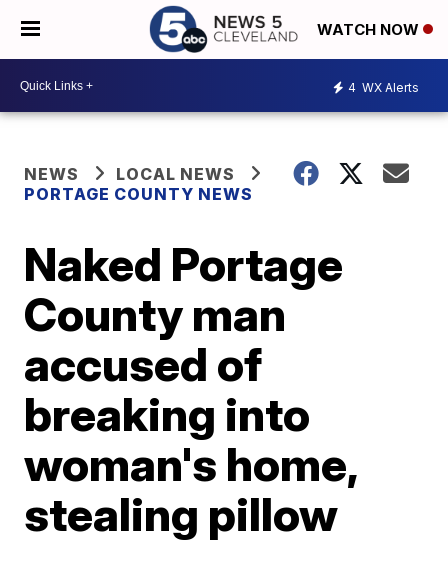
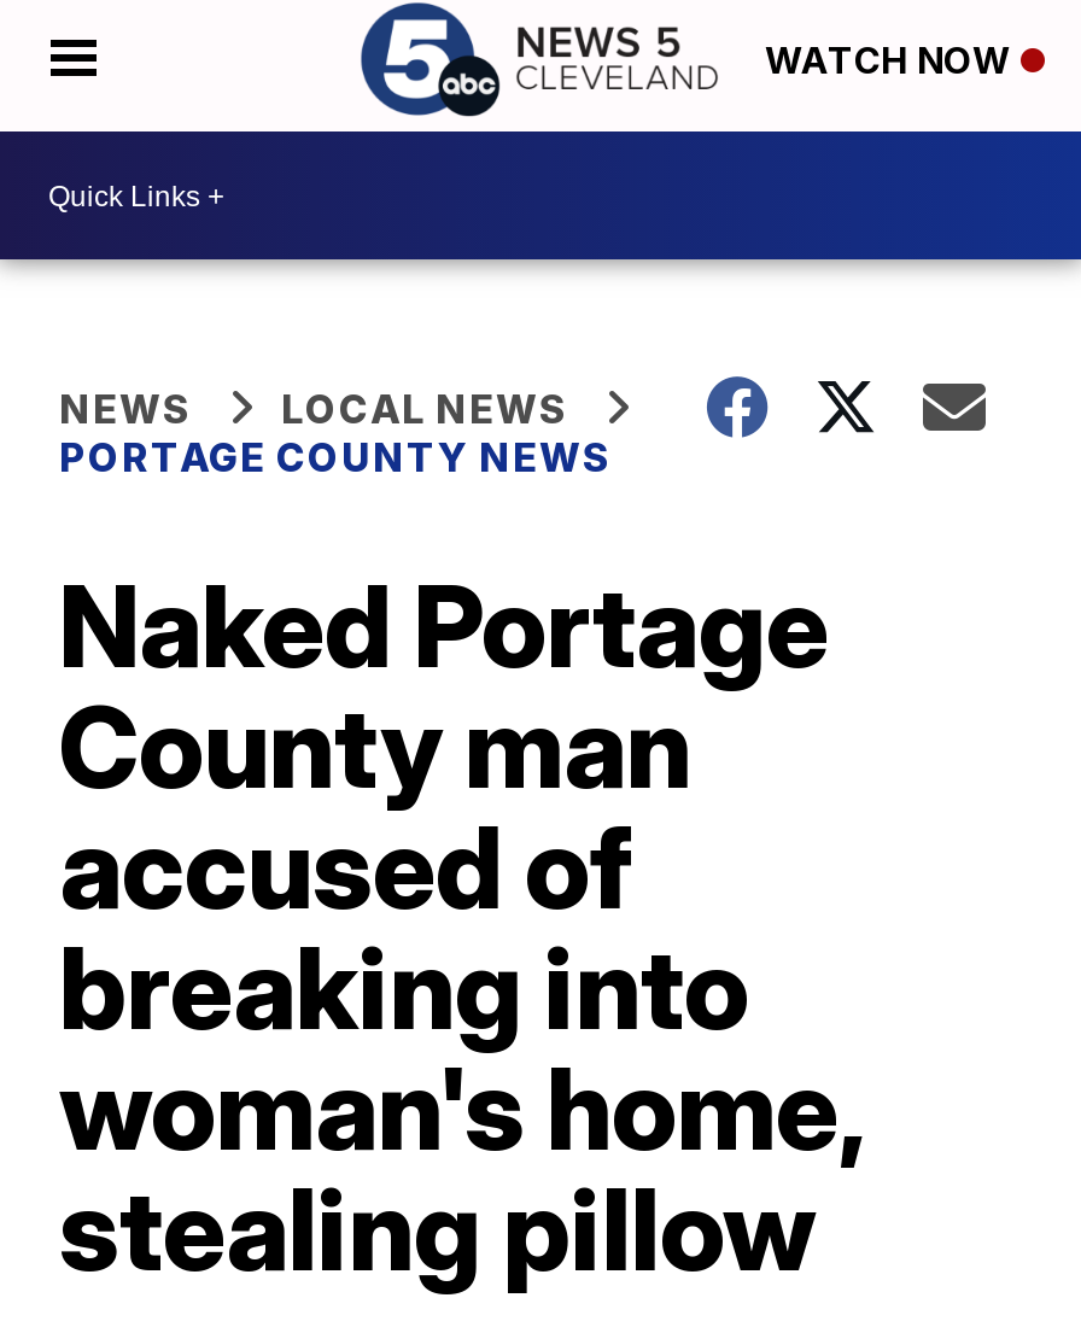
- 4 WX Alerts
